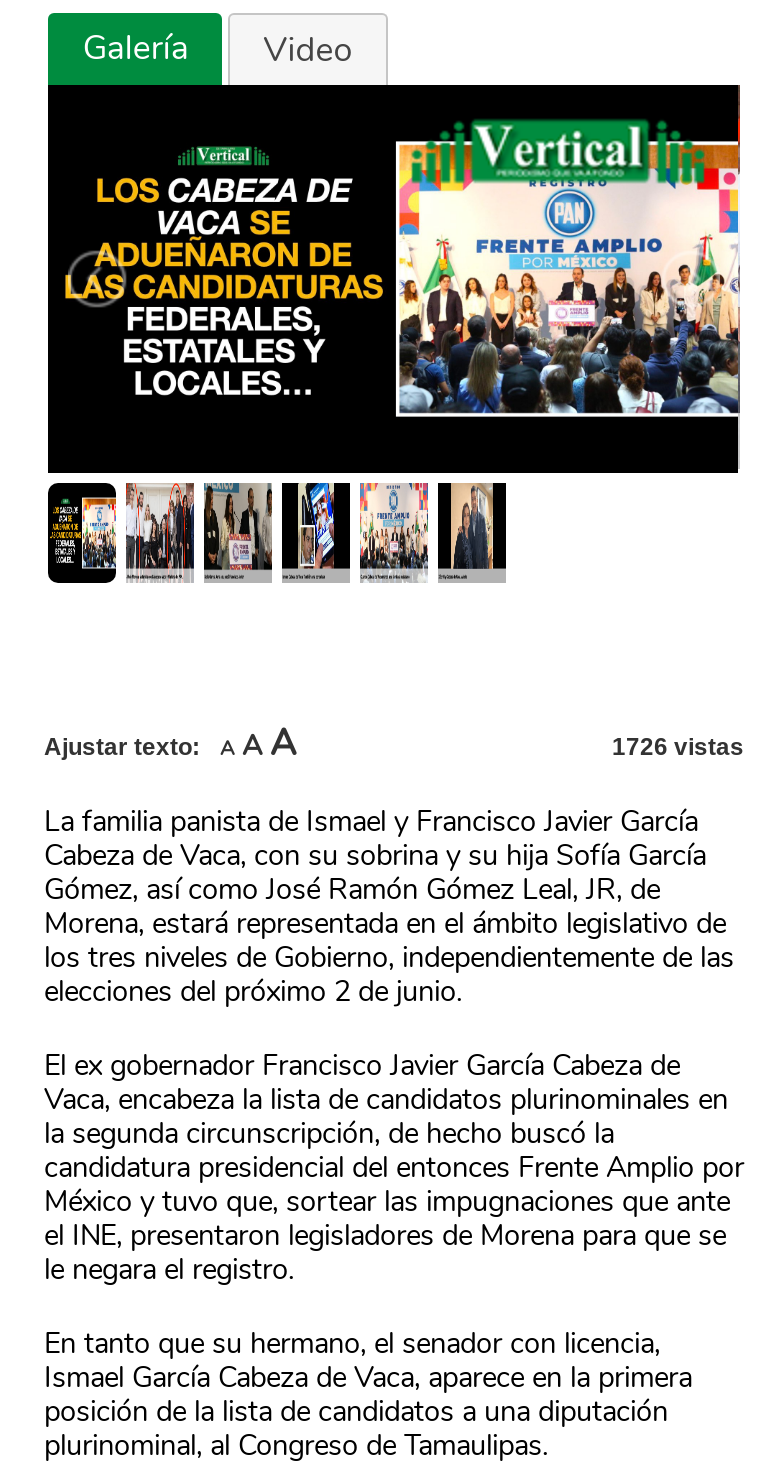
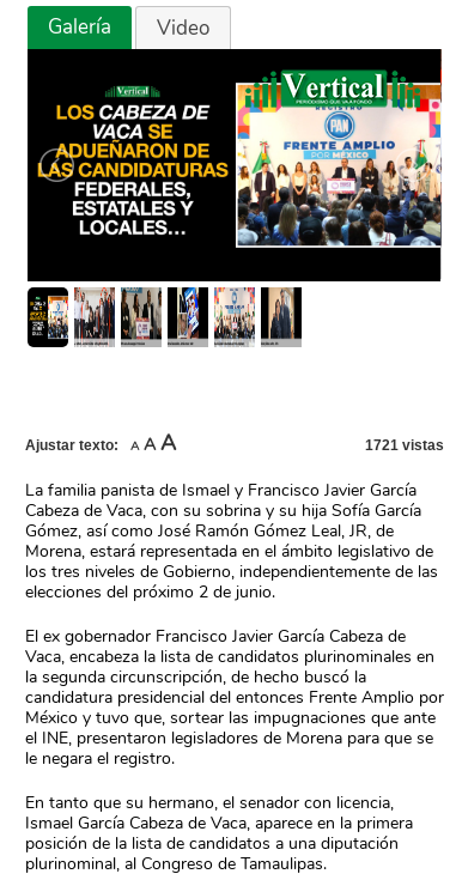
- 1726 vistas
+ 1721 vistas
